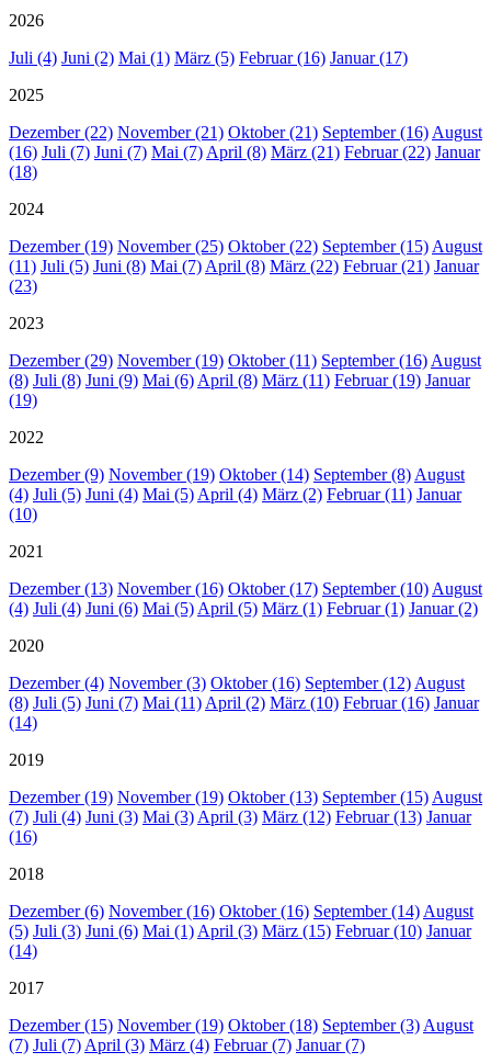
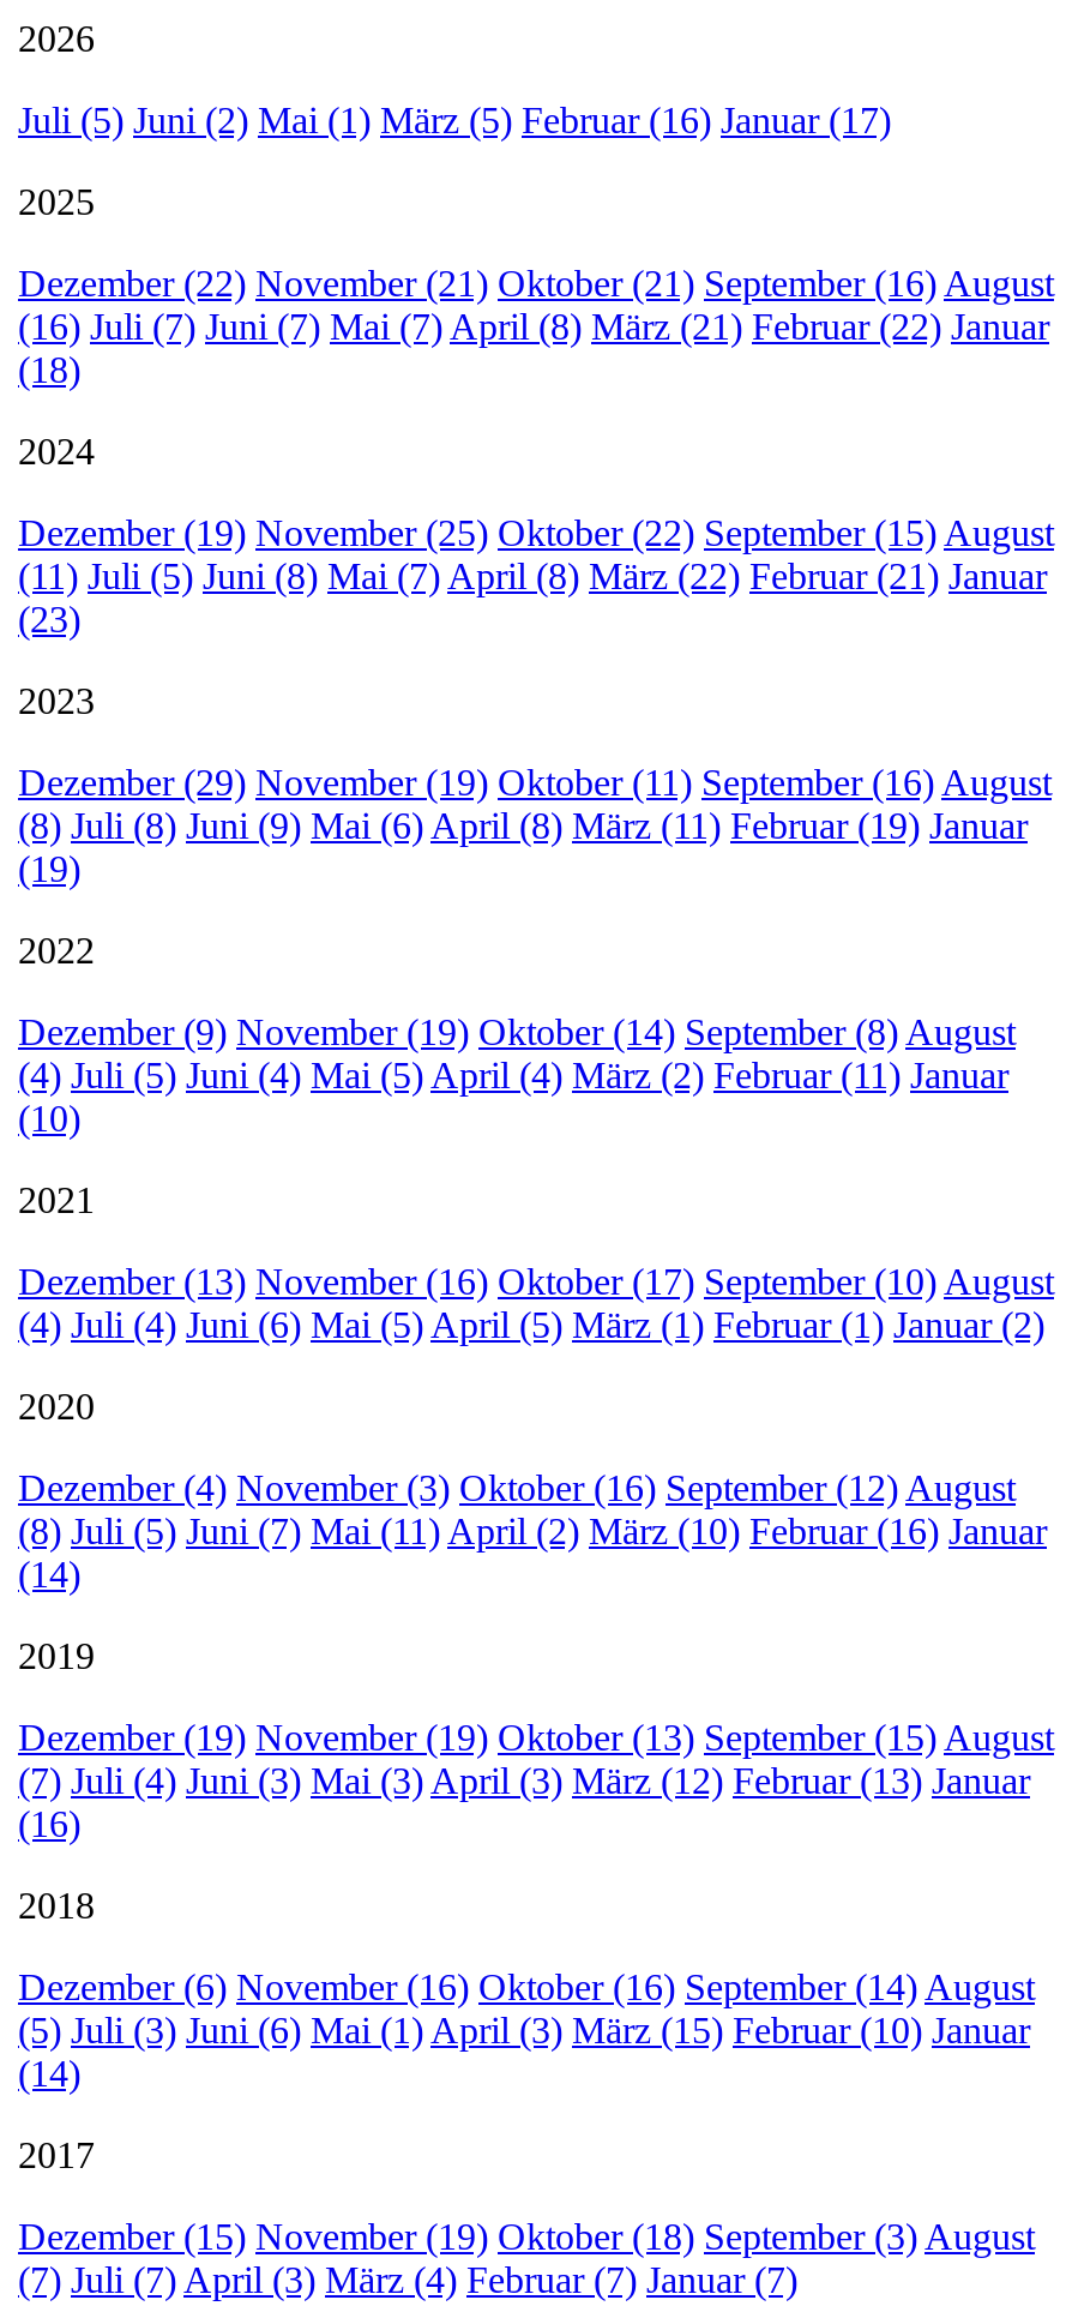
- Juli (4) Juni (2) Mai (1) März (5) Februar (16) Januar (17)
+ Juli (5) Juni (2) Mai (1) März (5) Februar (16) Januar (17)
